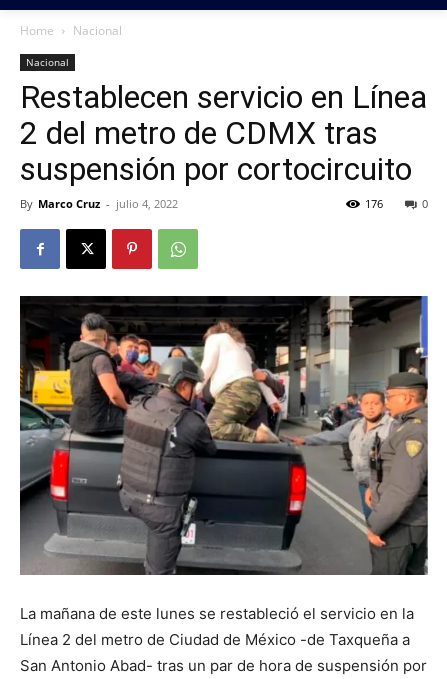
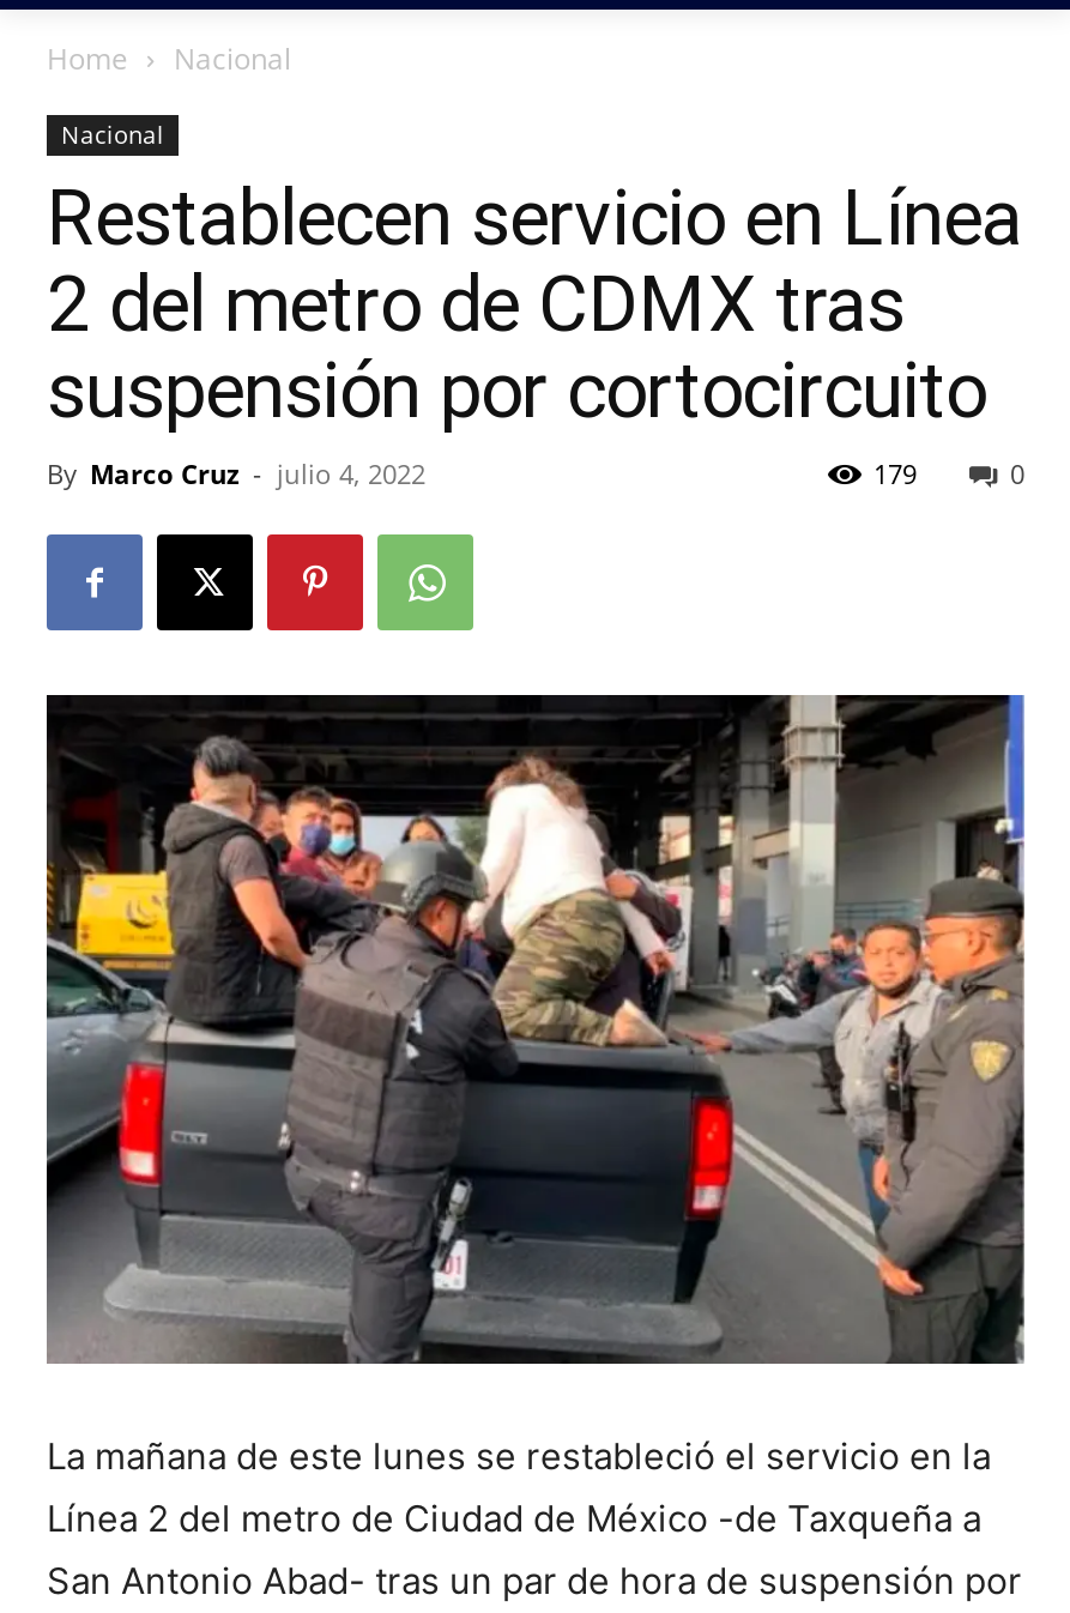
- 176
+ 179
